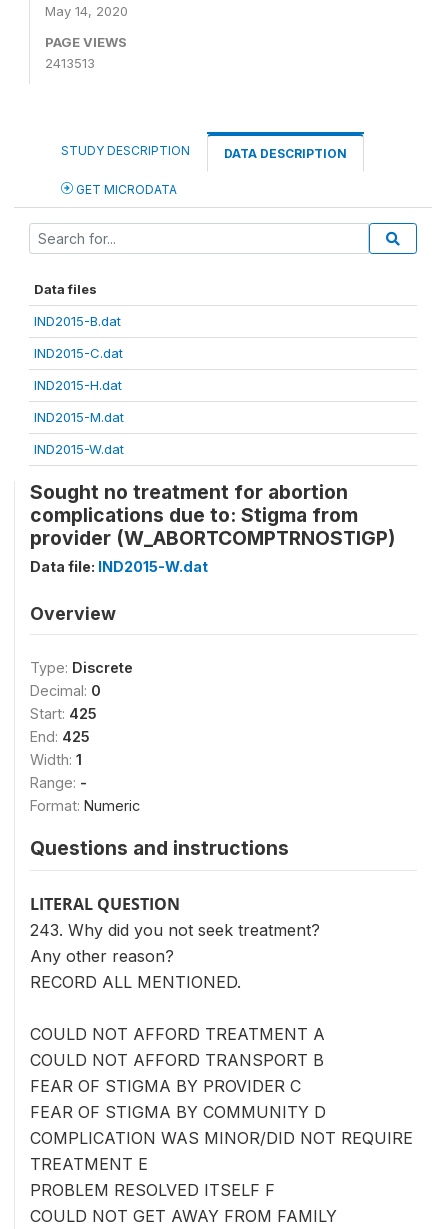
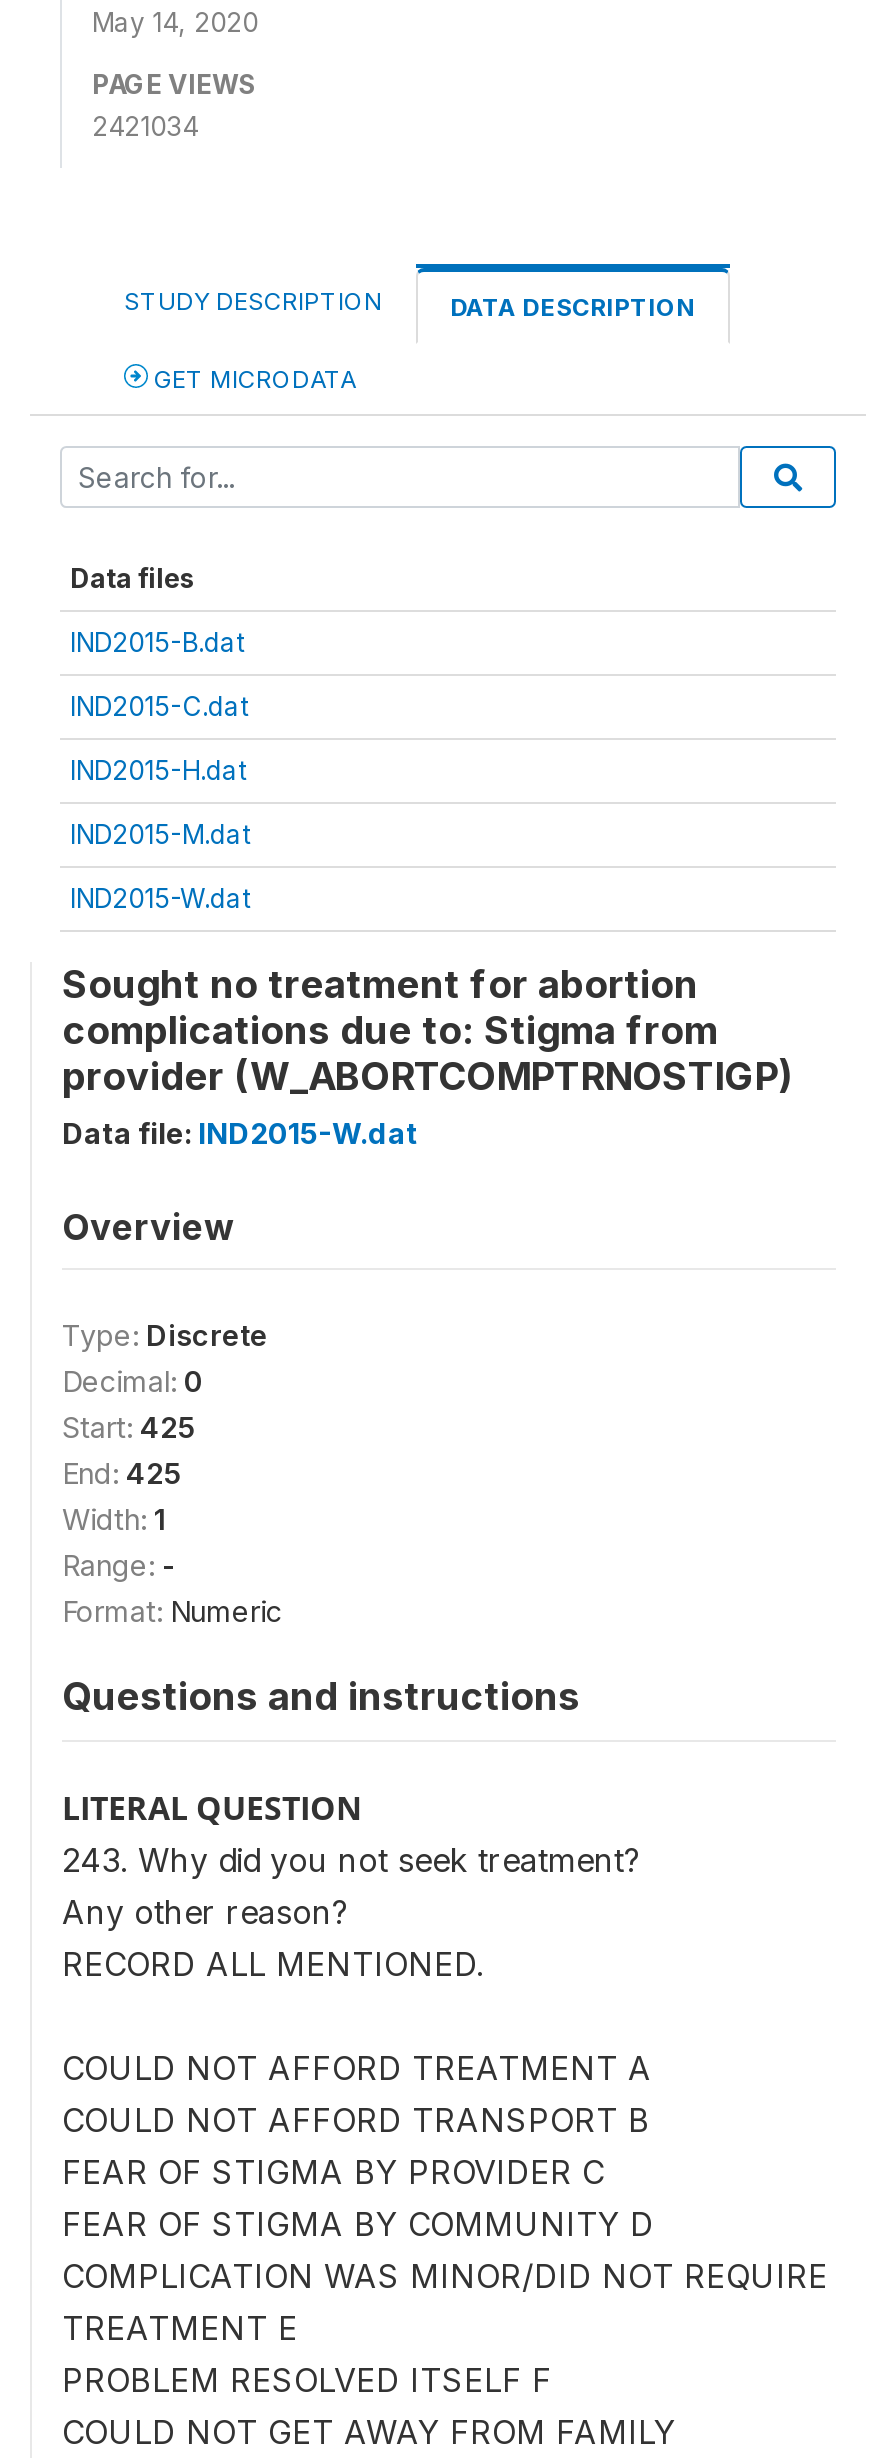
- 2413513
+ 2421034
